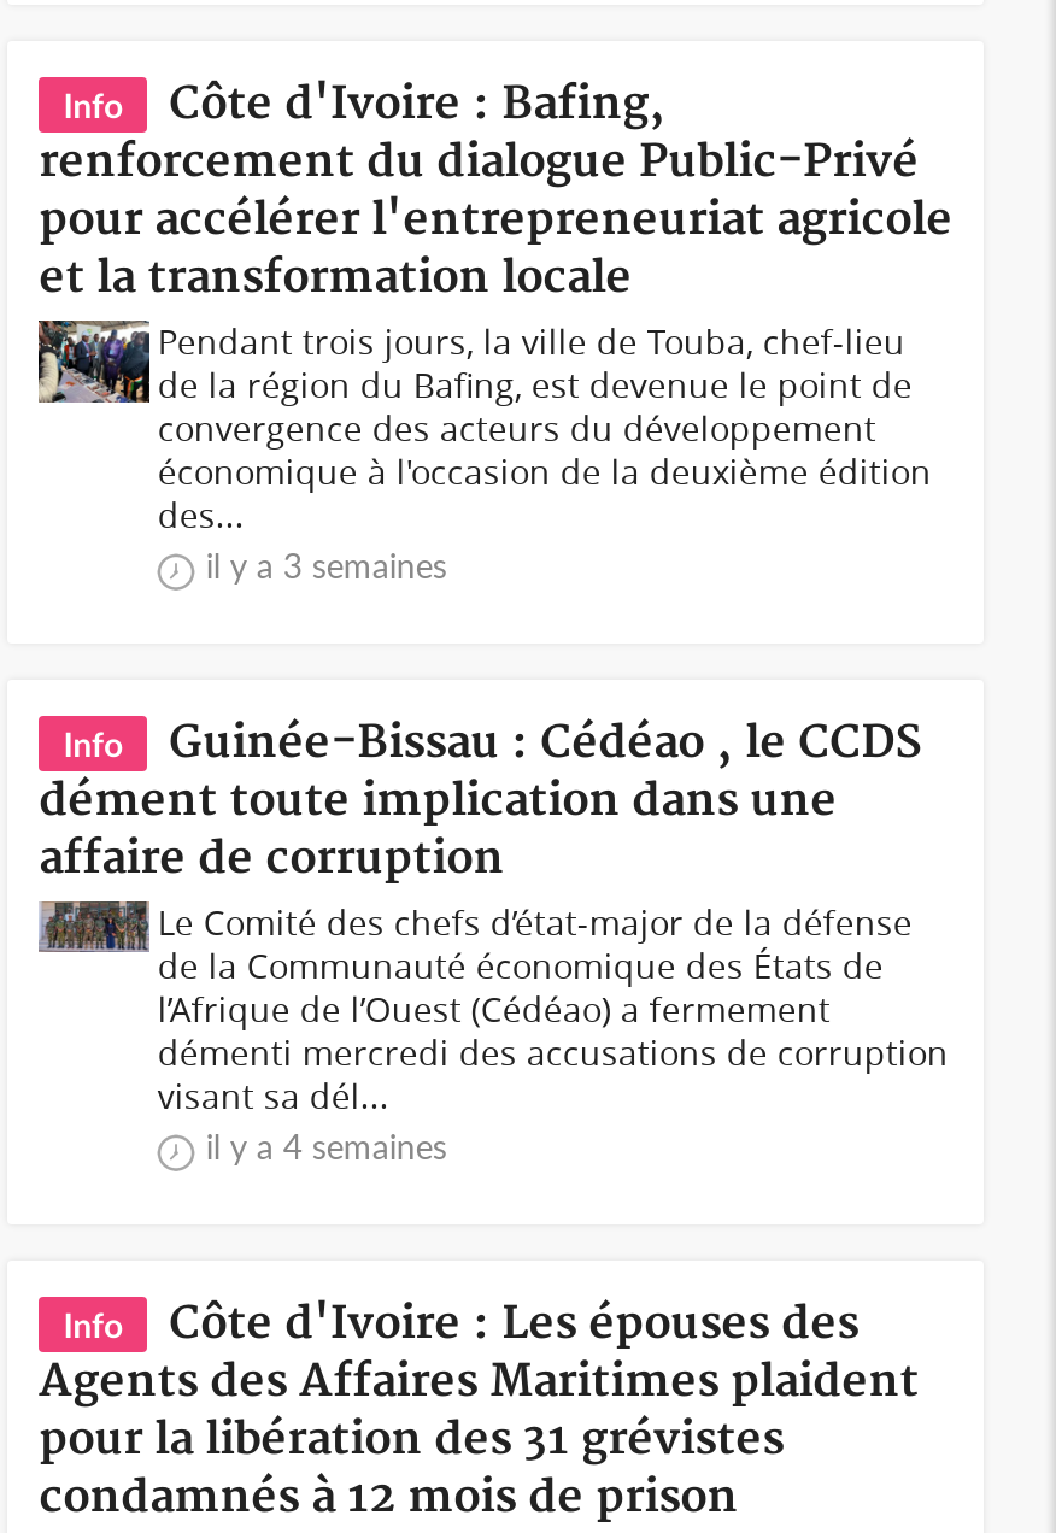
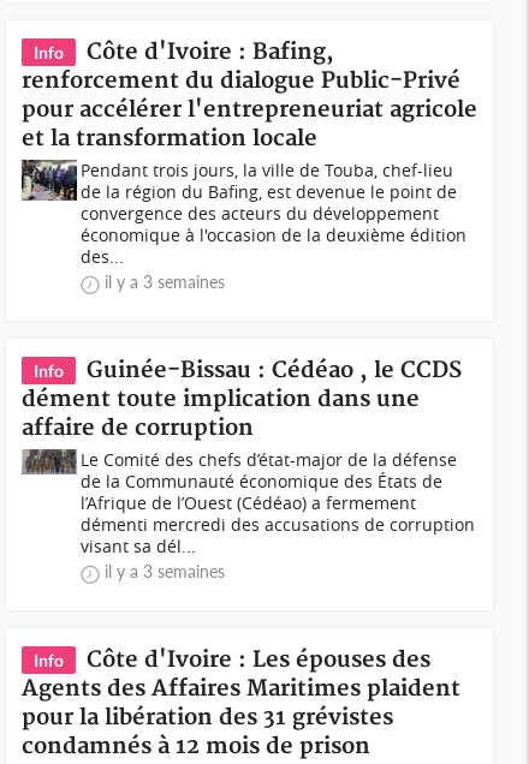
- il y a 4 semaines
+ il y a 3 semaines
